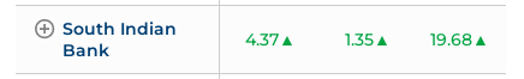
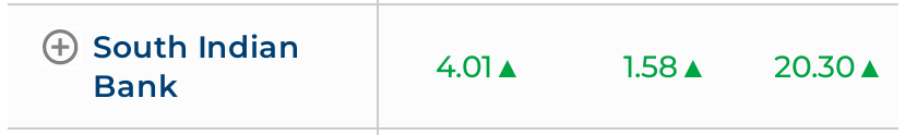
- 4.37
+ 4.01

- 1.35
+ 1.58

- 19.68
+ 20.30
